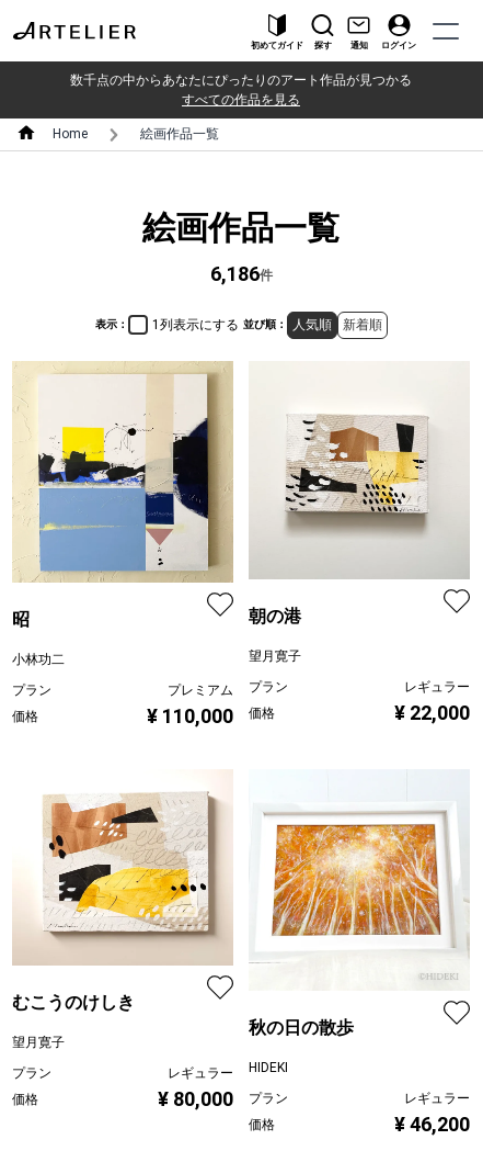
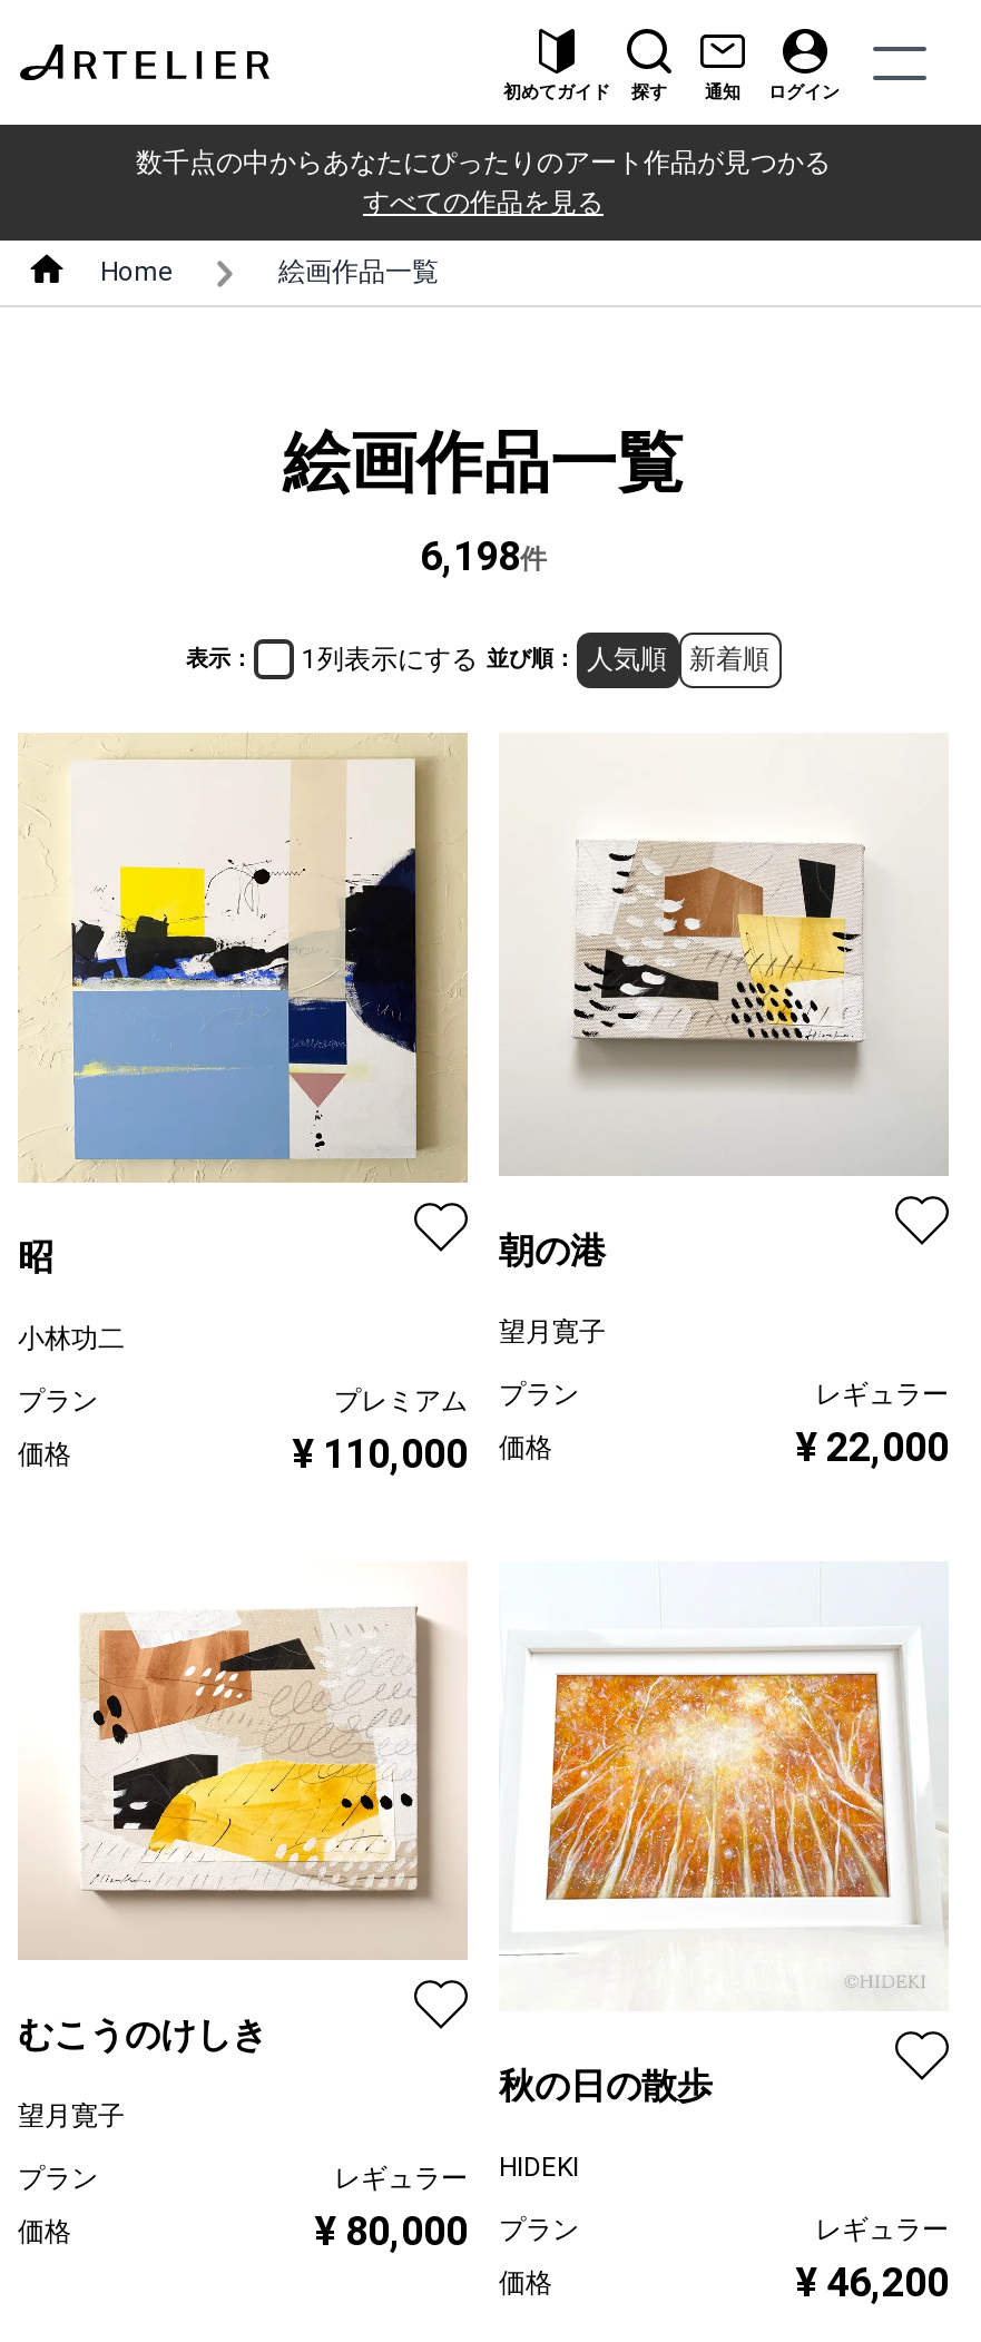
- 6,186件
+ 6,198件
